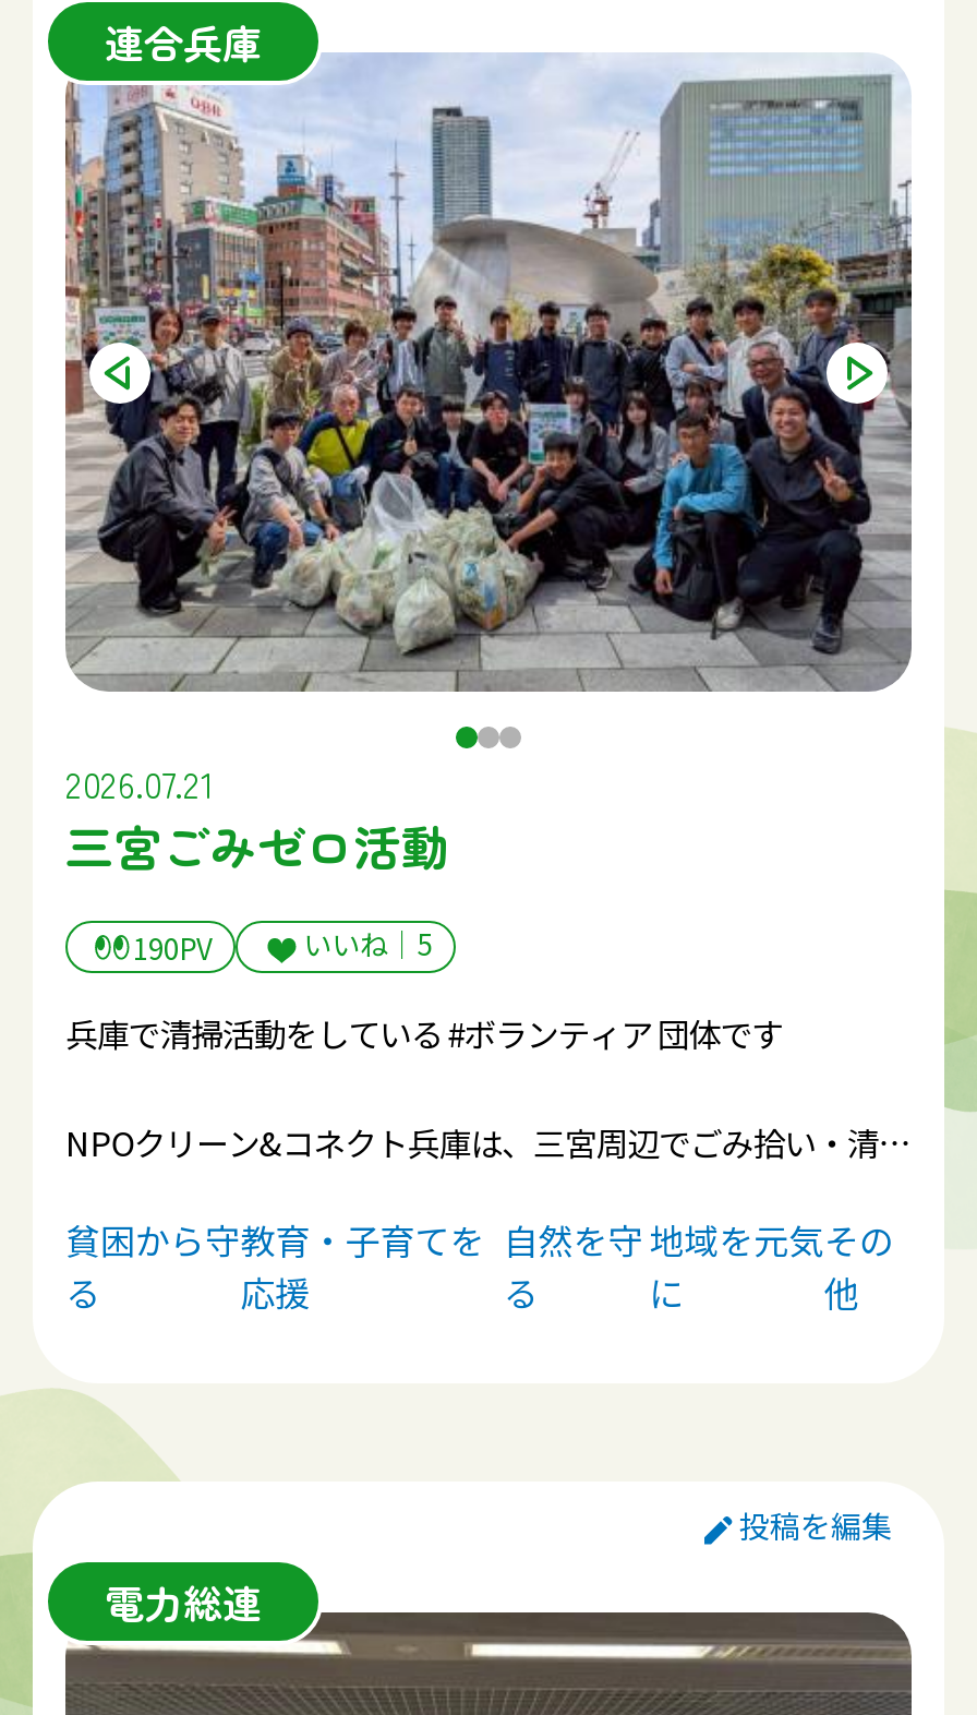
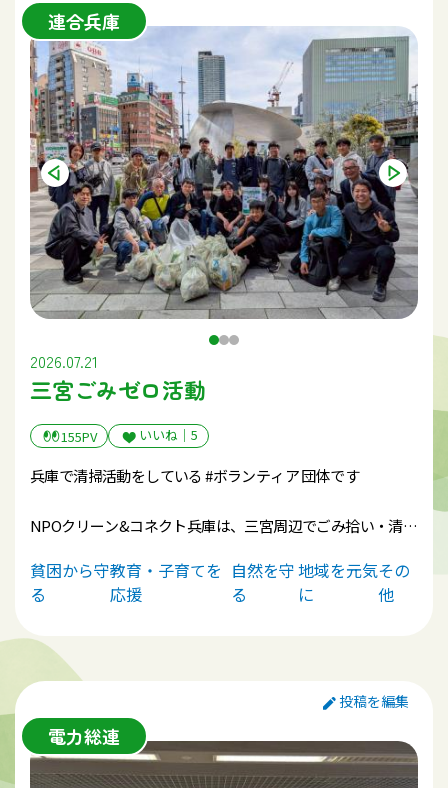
- 190PV
+ 155PV
